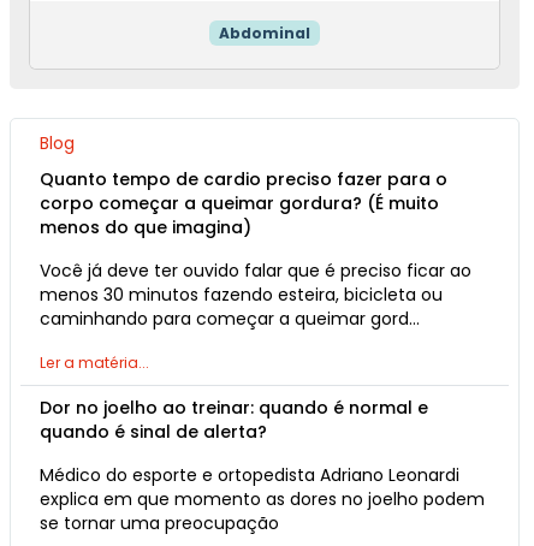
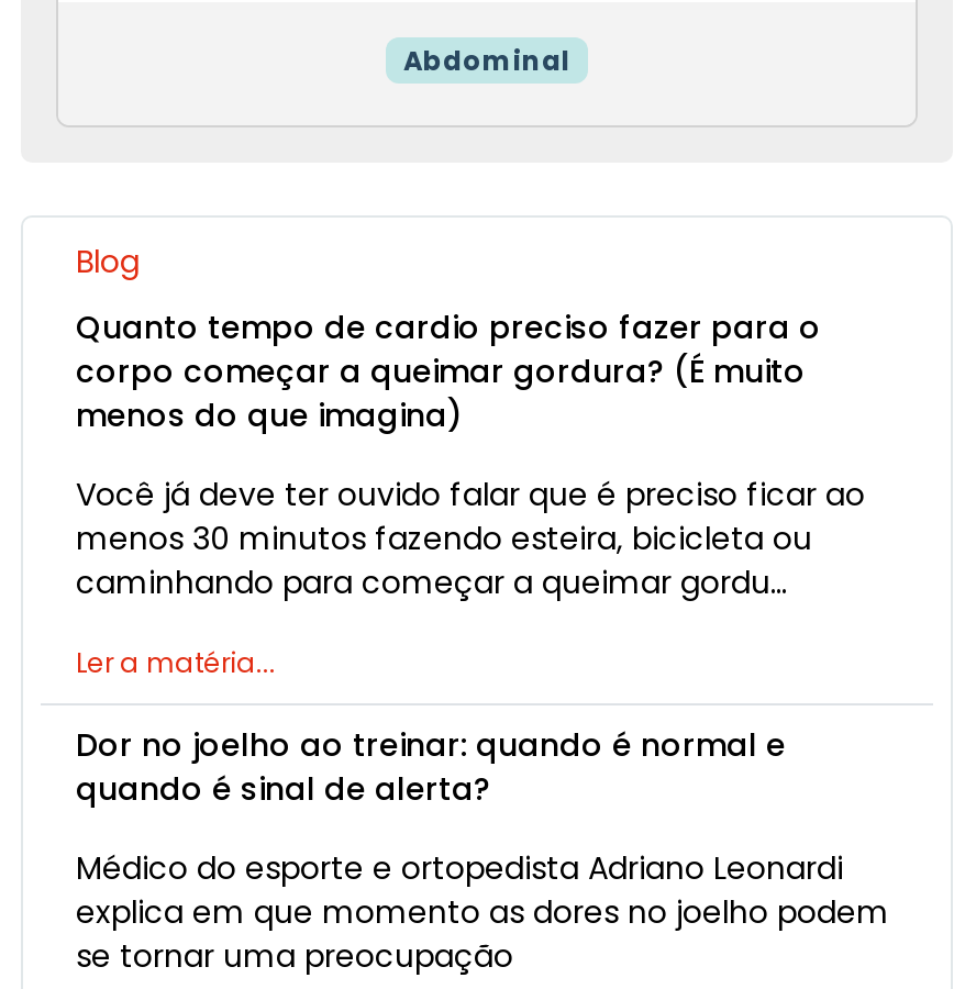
- caminhando para começar a queimar gord…
+ caminhando para começar a queimar gordu…
